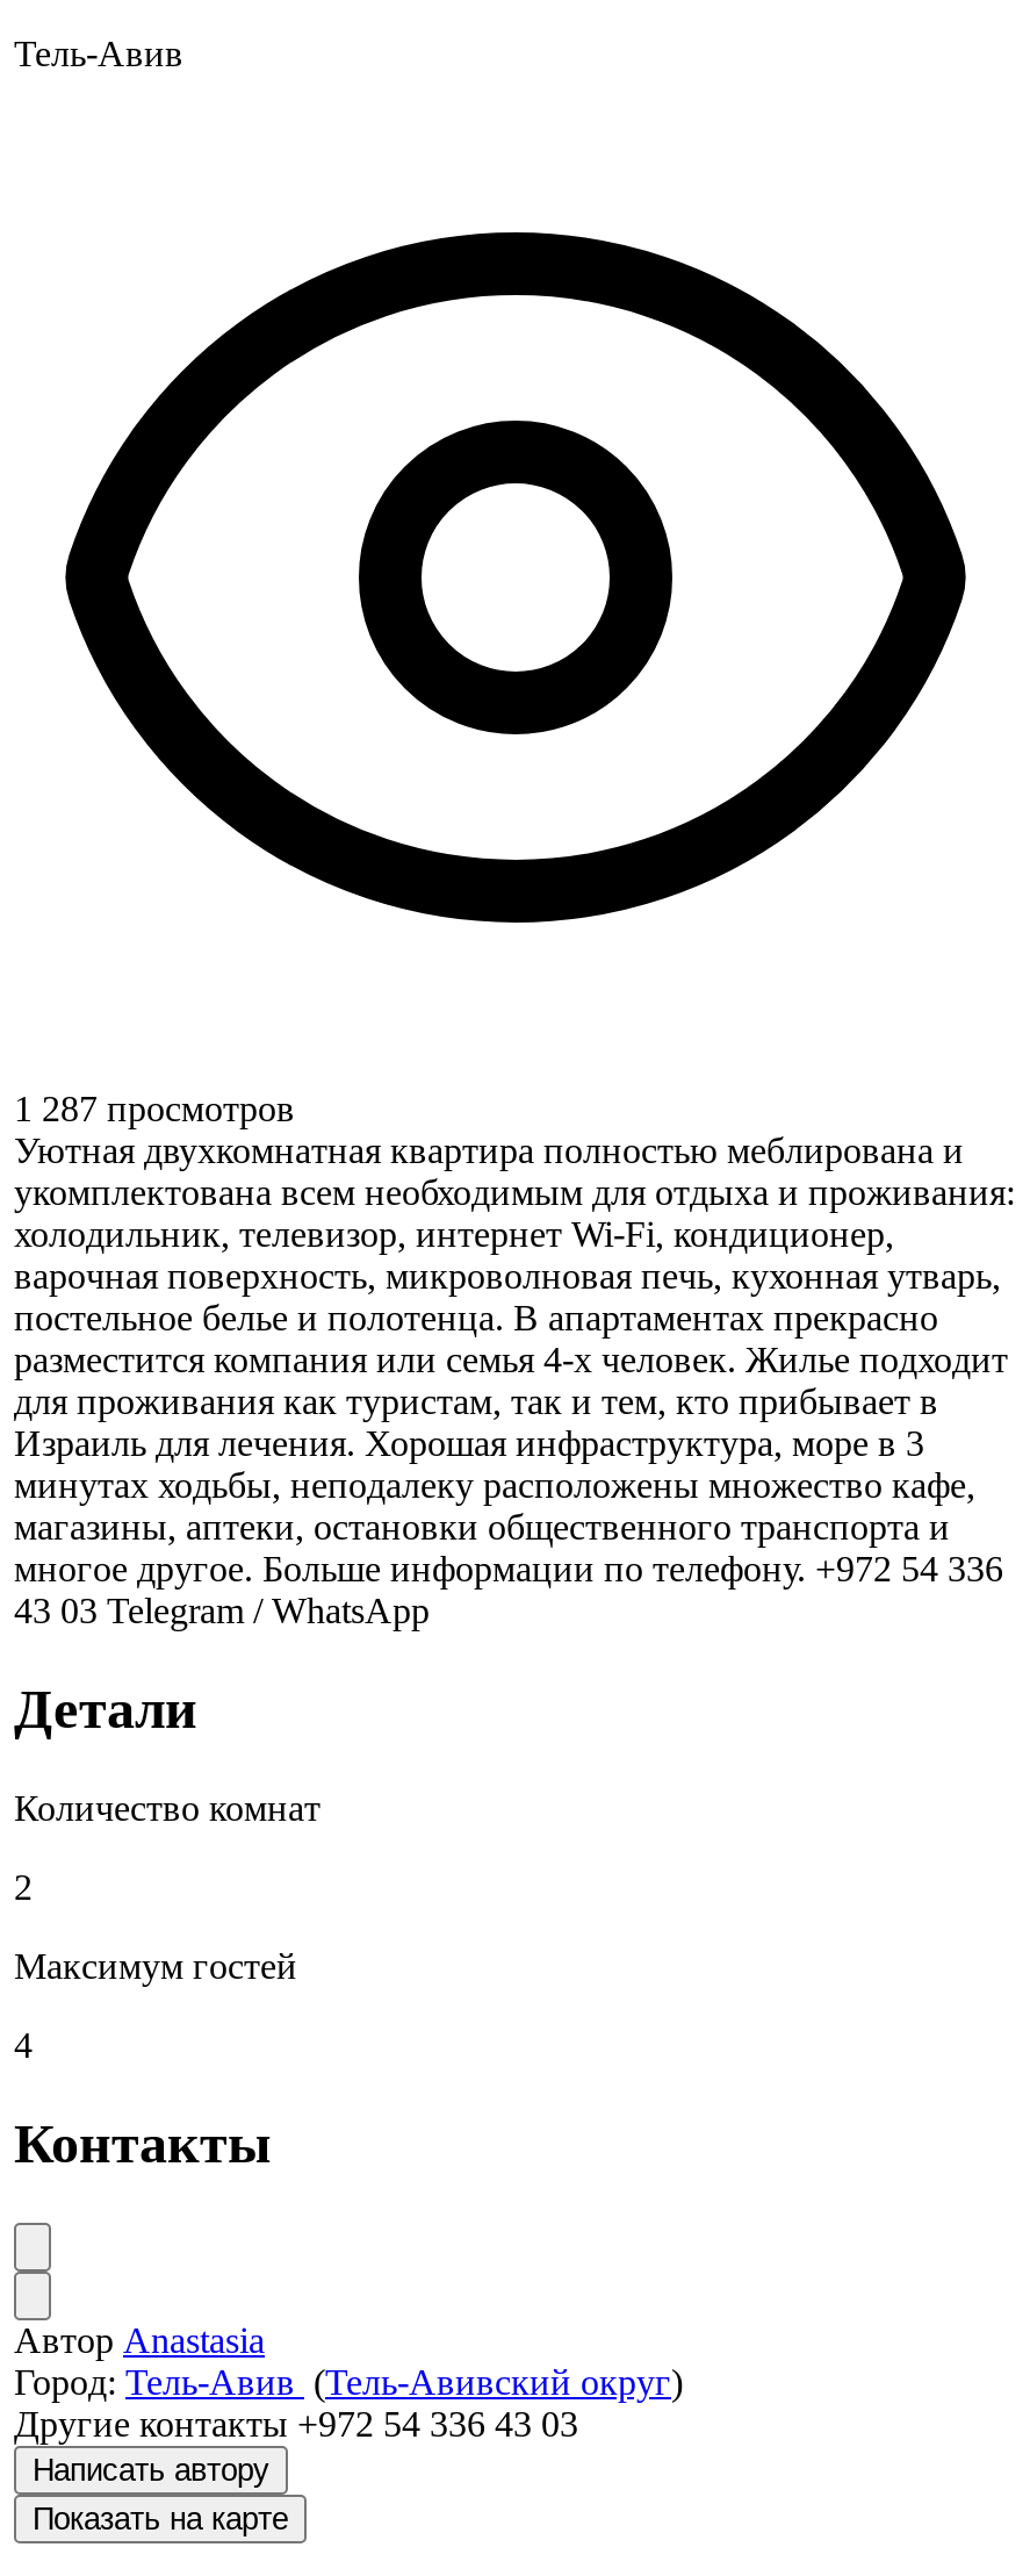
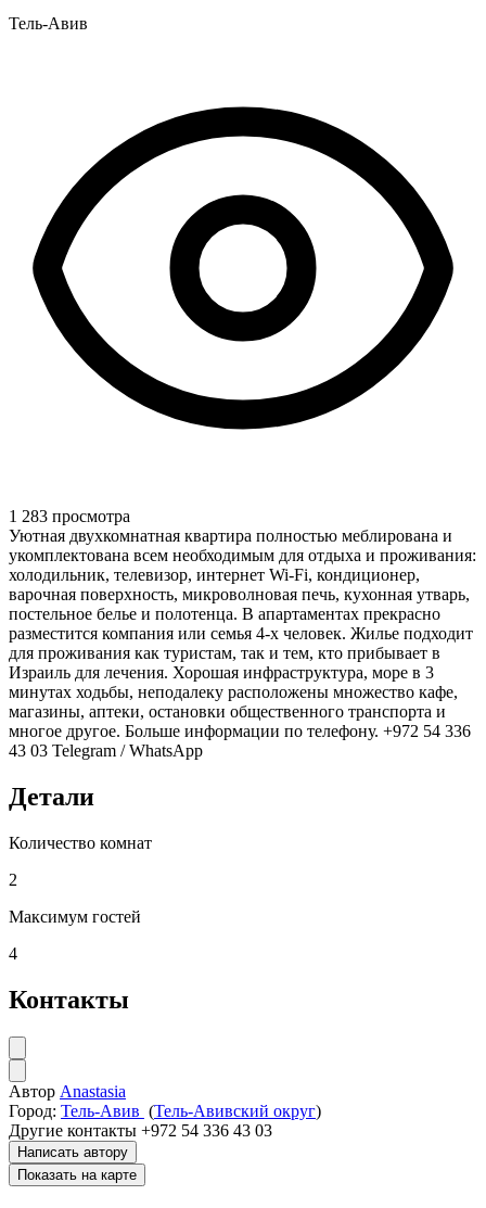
- 1 287 просмотров
+ 1 283 просмотра
